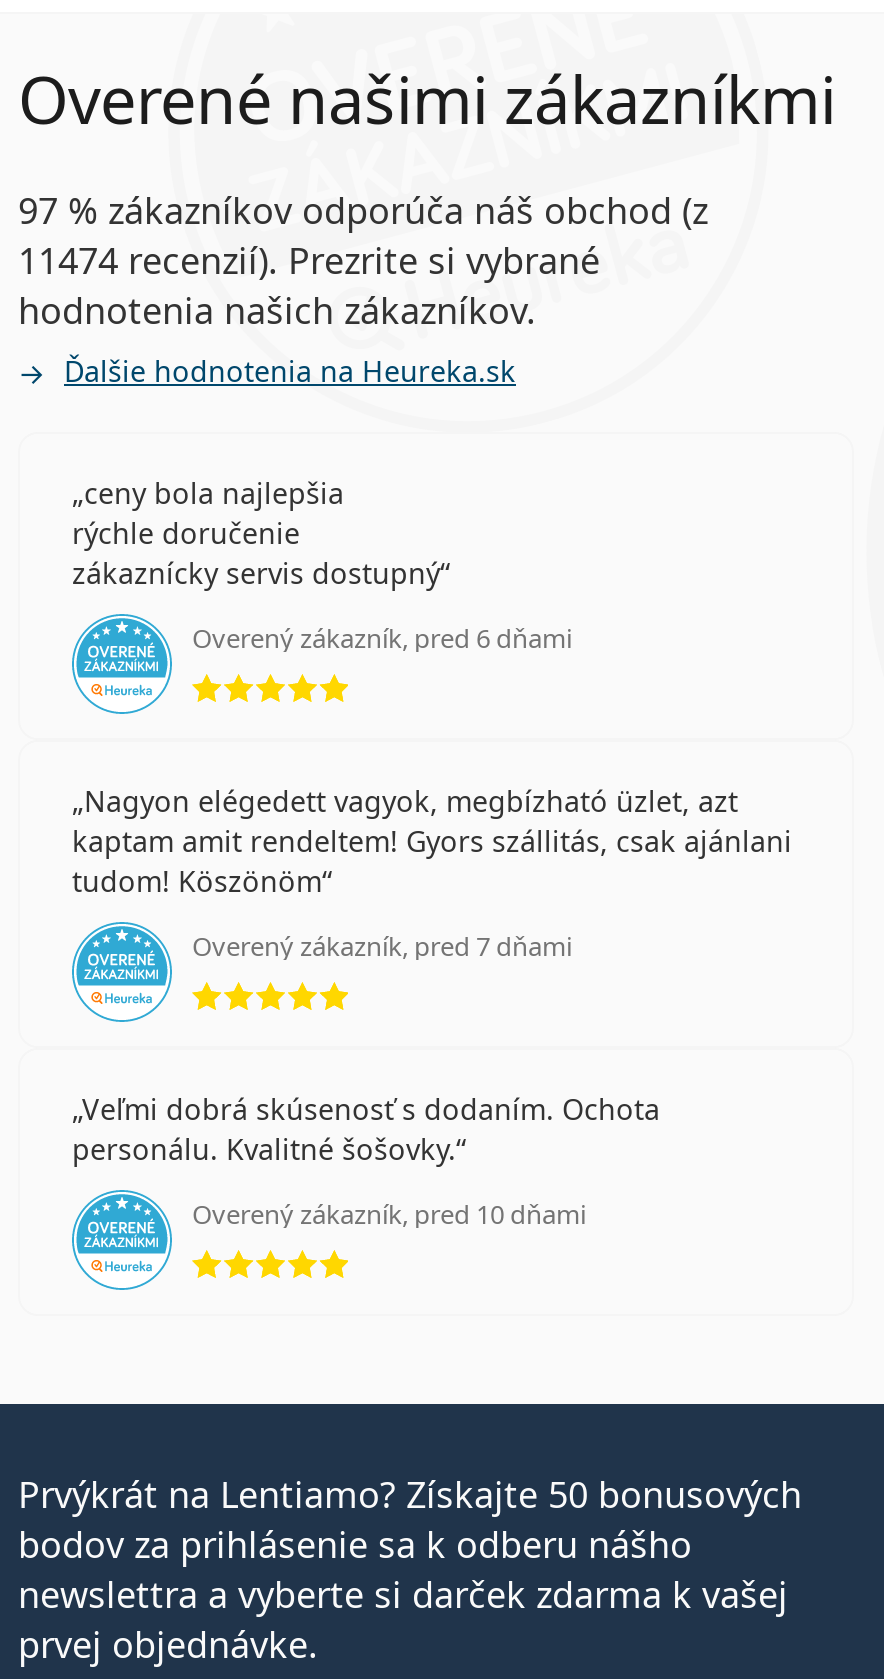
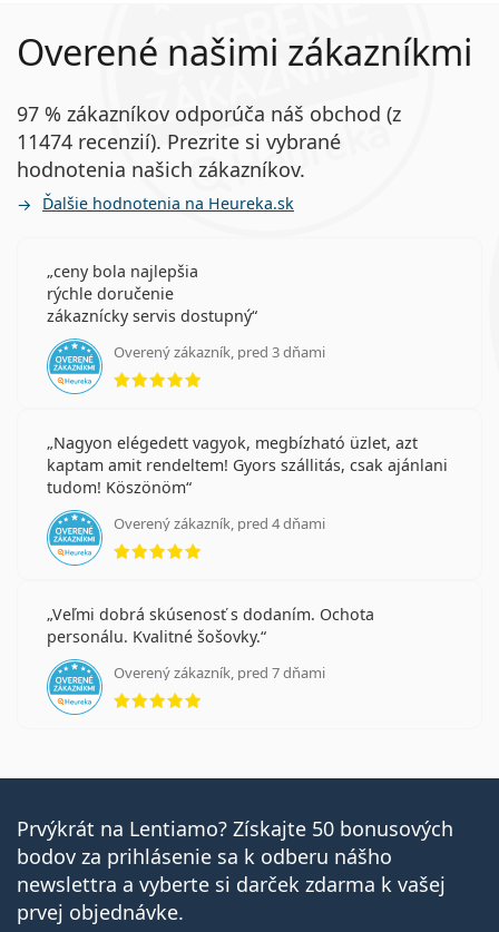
- Overený zákazník, pred 6 dňami
+ Overený zákazník, pred 3 dňami

+ Overený zákazník, pred 4 dňami

moved down: Overený zákazník, pred 7 dňami

- Overený zákazník, pred 10 dňami
